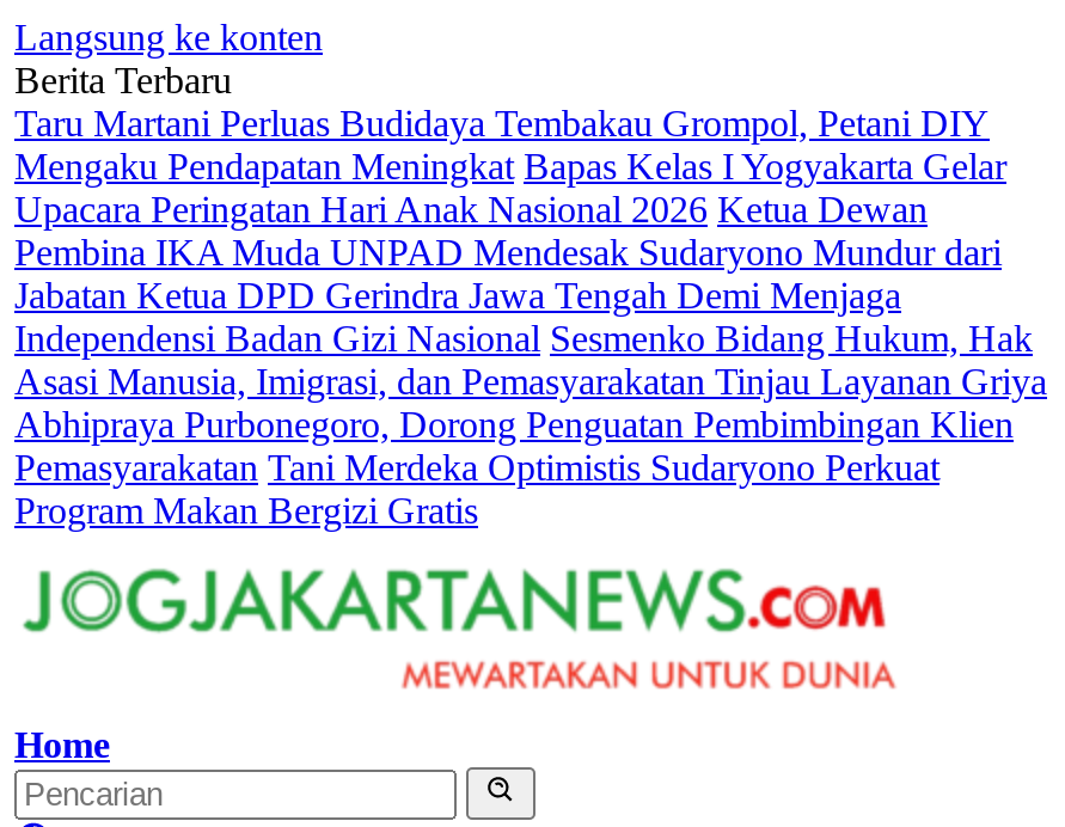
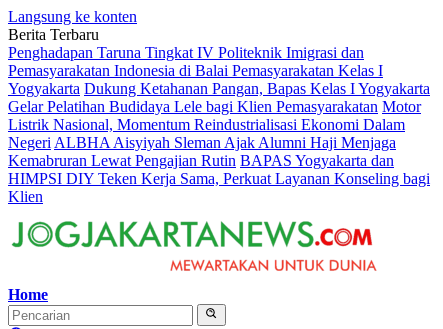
- Taru Martani Perluas Budidaya Tembakau Grompol, Petani DIY
- Mengaku Pendapatan Meningkat Bapas Kelas I Yogyakarta Gelar
- Upacara Peringatan Hari Anak Nasional 2026 Ketua Dewan
- Pembina IKA Muda UNPAD Mendesak Sudaryono Mundur dari
- Jabatan Ketua DPD Gerindra Jawa Tengah Demi Menjaga
- Independensi Badan Gizi Nasional Sesmenko Bidang Hukum, Hak
- Asasi Manusia, Imigrasi, dan Pemasyarakatan Tinjau Layanan Griya
- Abhipraya Purbonegoro, Dorong Penguatan Pembimbingan Klien
- Pemasyarakatan Tani Merdeka Optimistis Sudaryono Perkuat
- Program Makan Bergizi Gratis
+ Penghadapan Taruna Tingkat IV Politeknik Imigrasi dan
+ Pemasyarakatan Indonesia di Balai Pemasyarakatan Kelas I
+ Yogyakarta Dukung Ketahanan Pangan, Bapas Kelas I Yogyakarta
+ Gelar Pelatihan Budidaya Lele bagi Klien Pemasyarakatan Motor
+ Listrik Nasional, Momentum Reindustrialisasi Ekonomi Dalam
+ Negeri ALBHA Aisyiyah Sleman Ajak Alumni Haji Menjaga
+ Kemabruran Lewat Pengajian Rutin BAPAS Yogyakarta dan
+ HIMPSI DIY Teken Kerja Sama, Perkuat Layanan Konseling bagi
+ Klien
